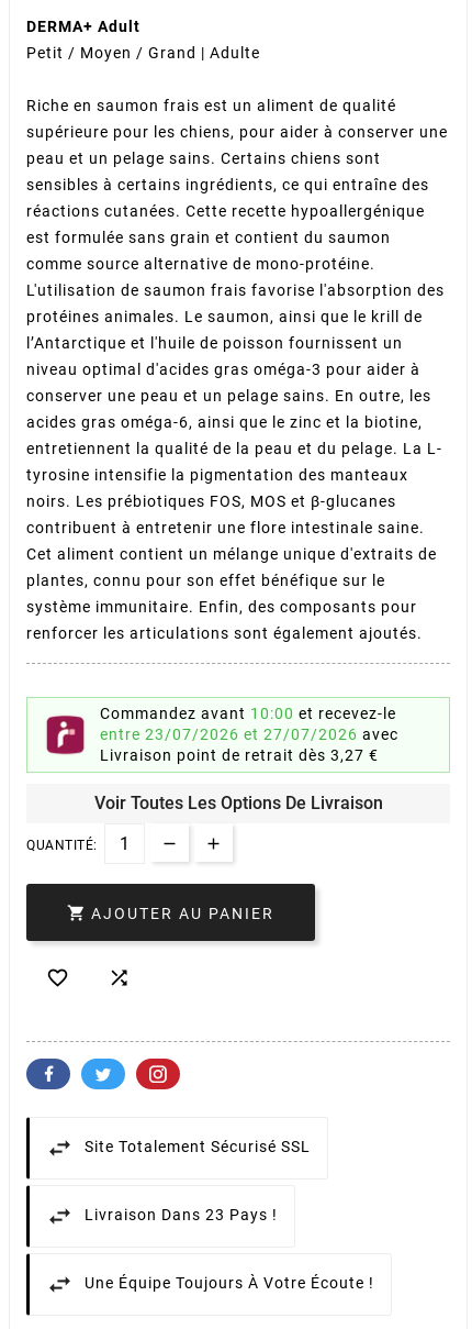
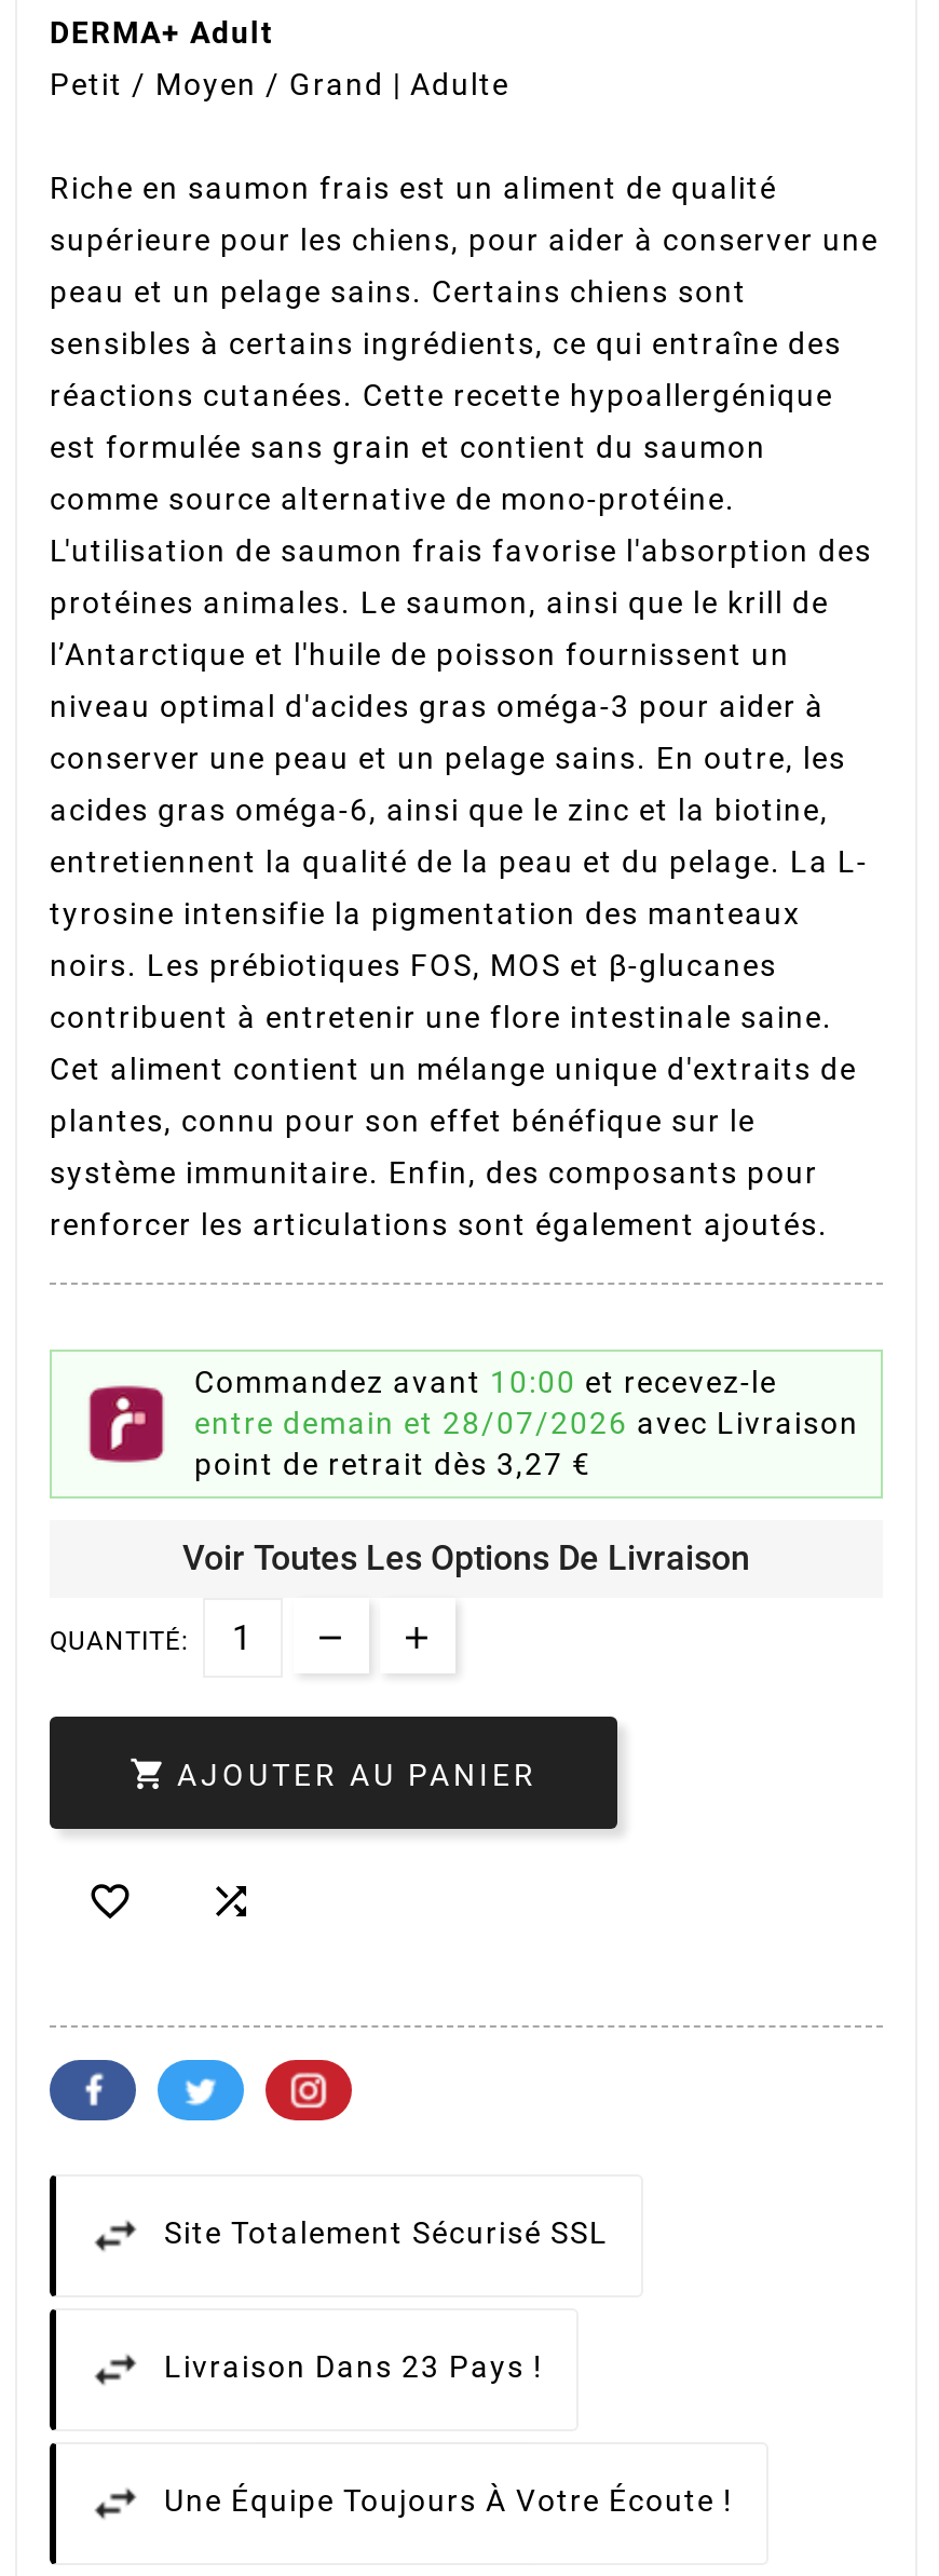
- entre 23/07/2026 et 27/07/2026 avec
- Livraison point de retrait dès 3,27 €
+ entre demain et 28/07/2026 avec Livraison
+ point de retrait dès 3,27 €
